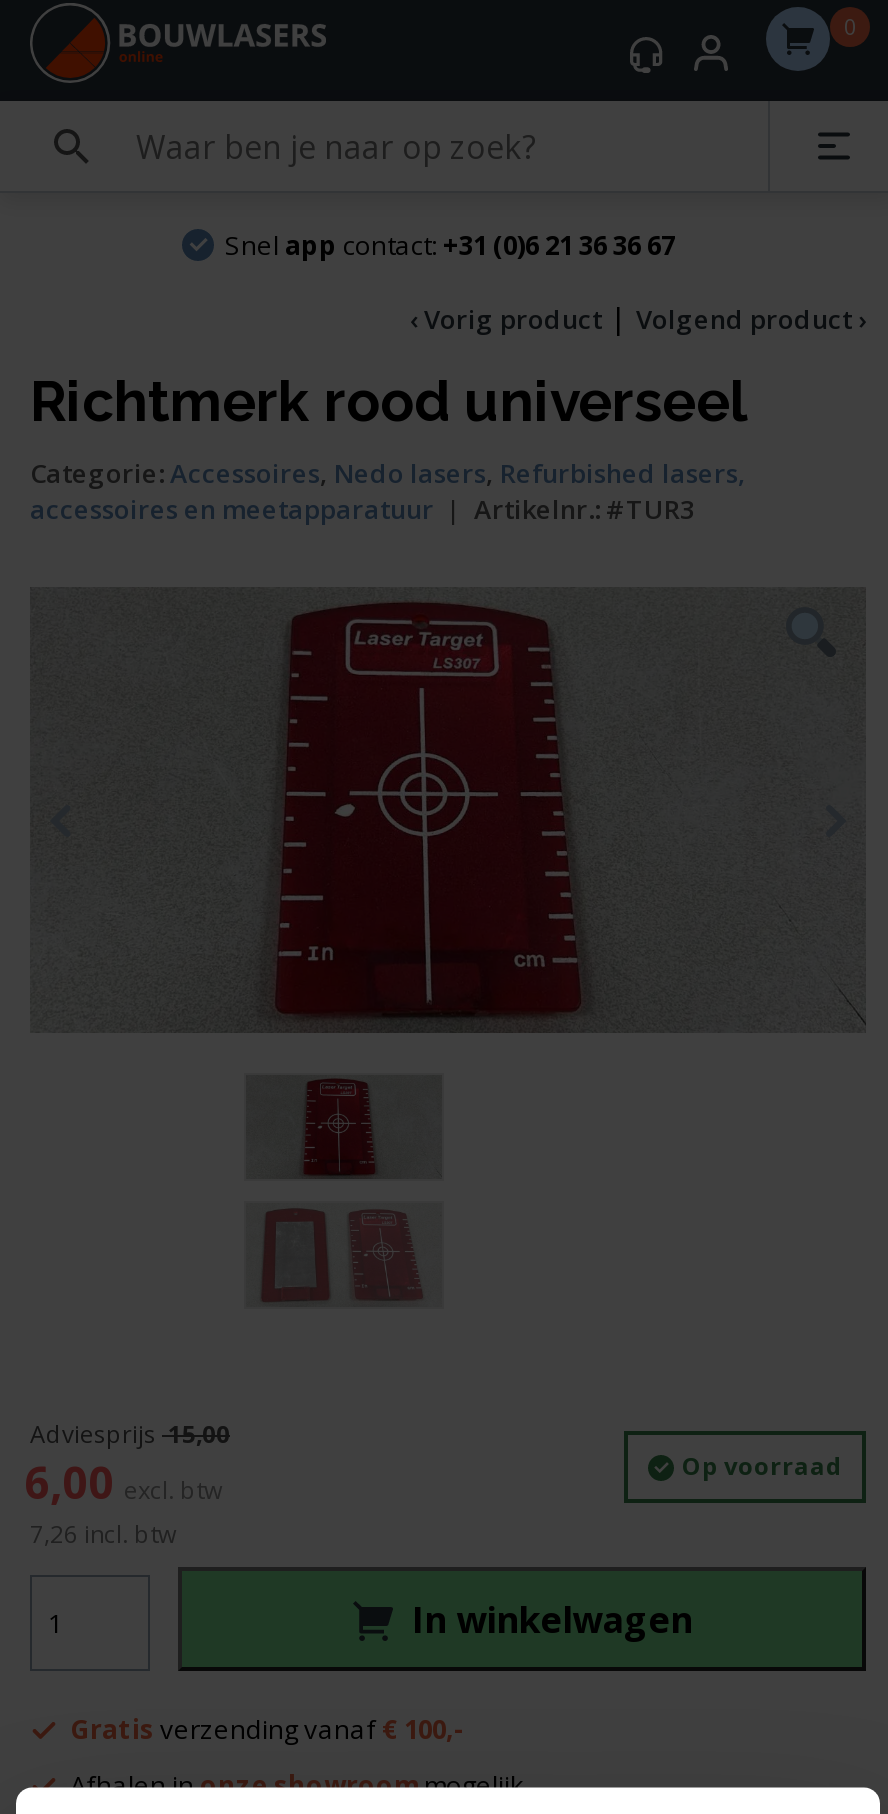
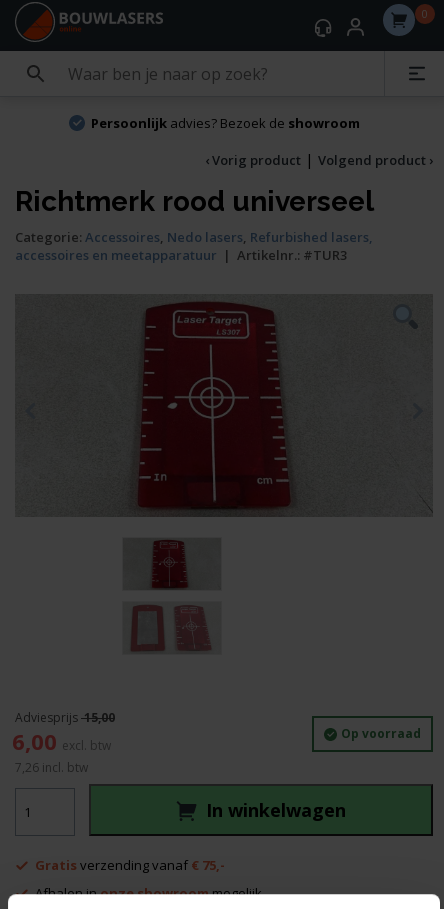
- Snel app contact: +31 (0)6 21 36 36 67
+ Persoonlijk advies? Bezoek de showroom

- Gratis verzending vanaf € 100,-
+ Gratis verzending vanaf € 75,-
